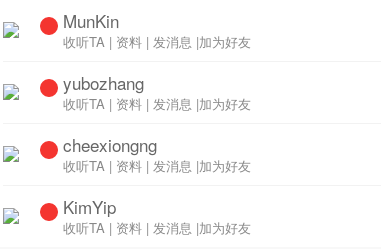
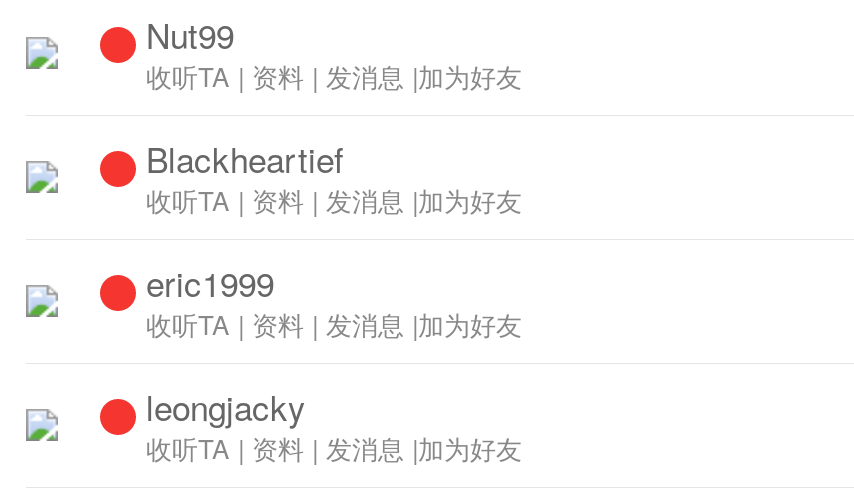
- MunKin
+ Nut99

- yubozhang
+ Blackheartief

- cheexiongng
+ eric1999

- KimYip
+ leongjacky
